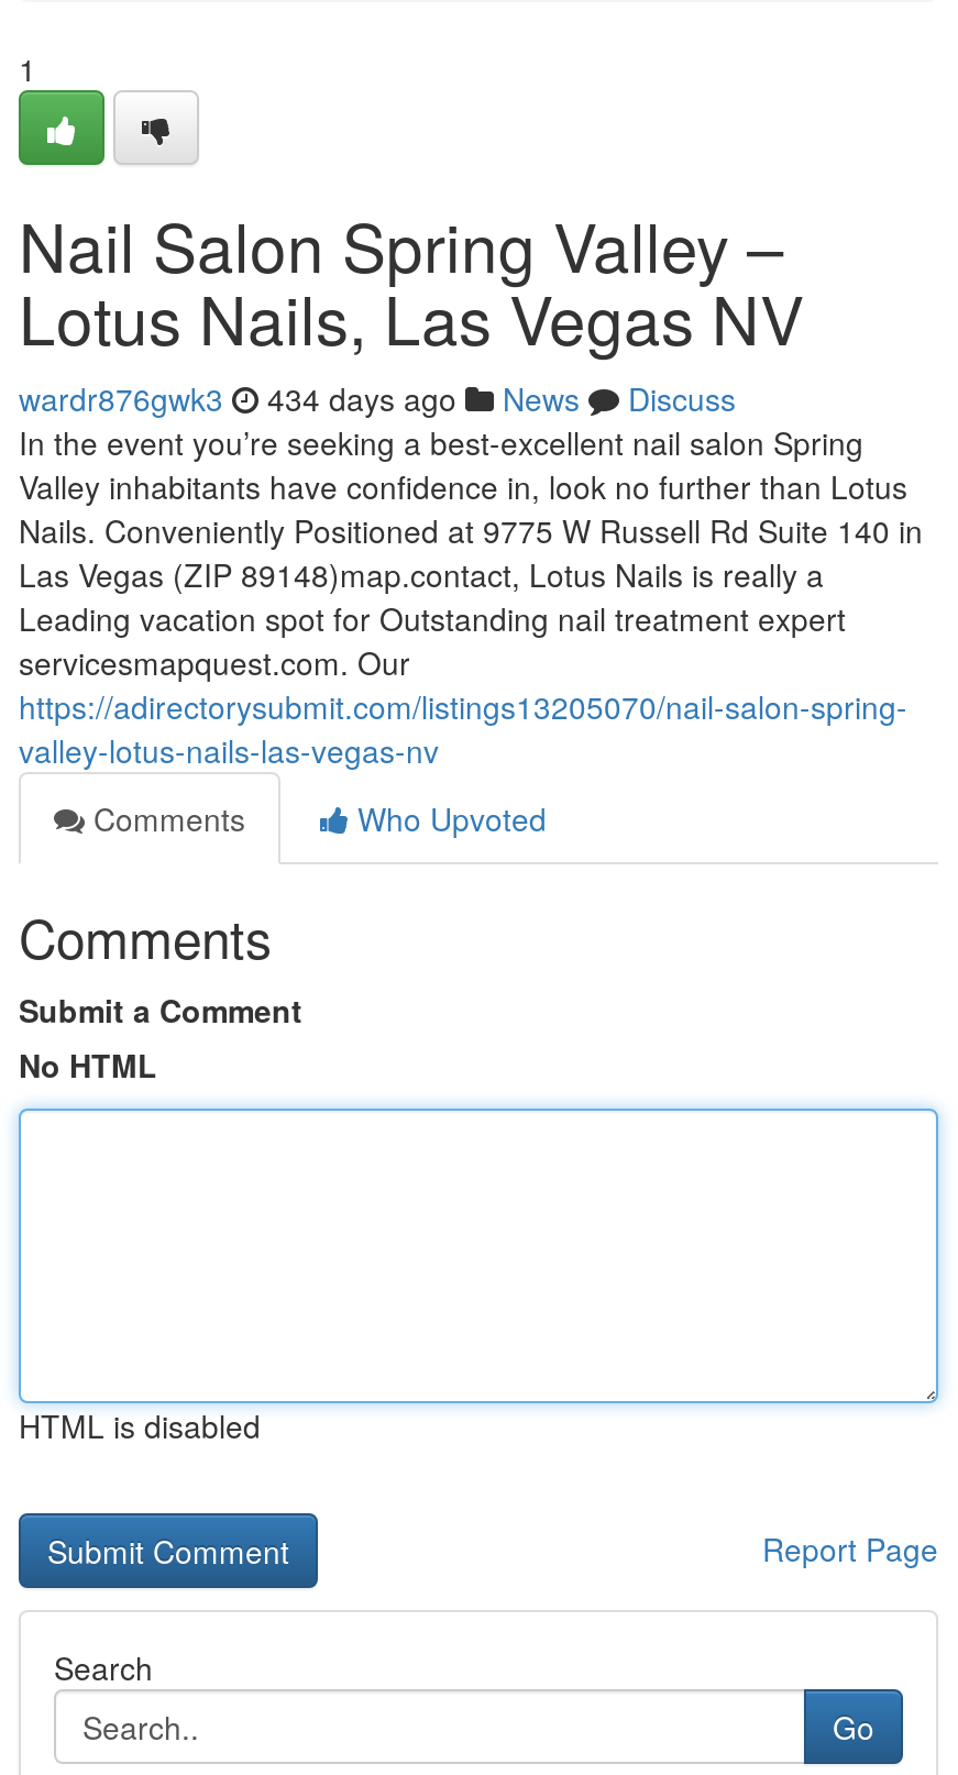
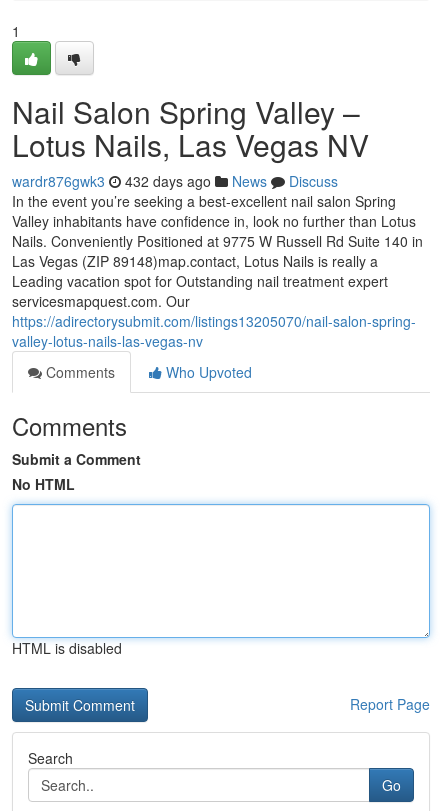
- wardr876gwk3 434 days ago News Discuss
+ wardr876gwk3 432 days ago News Discuss
